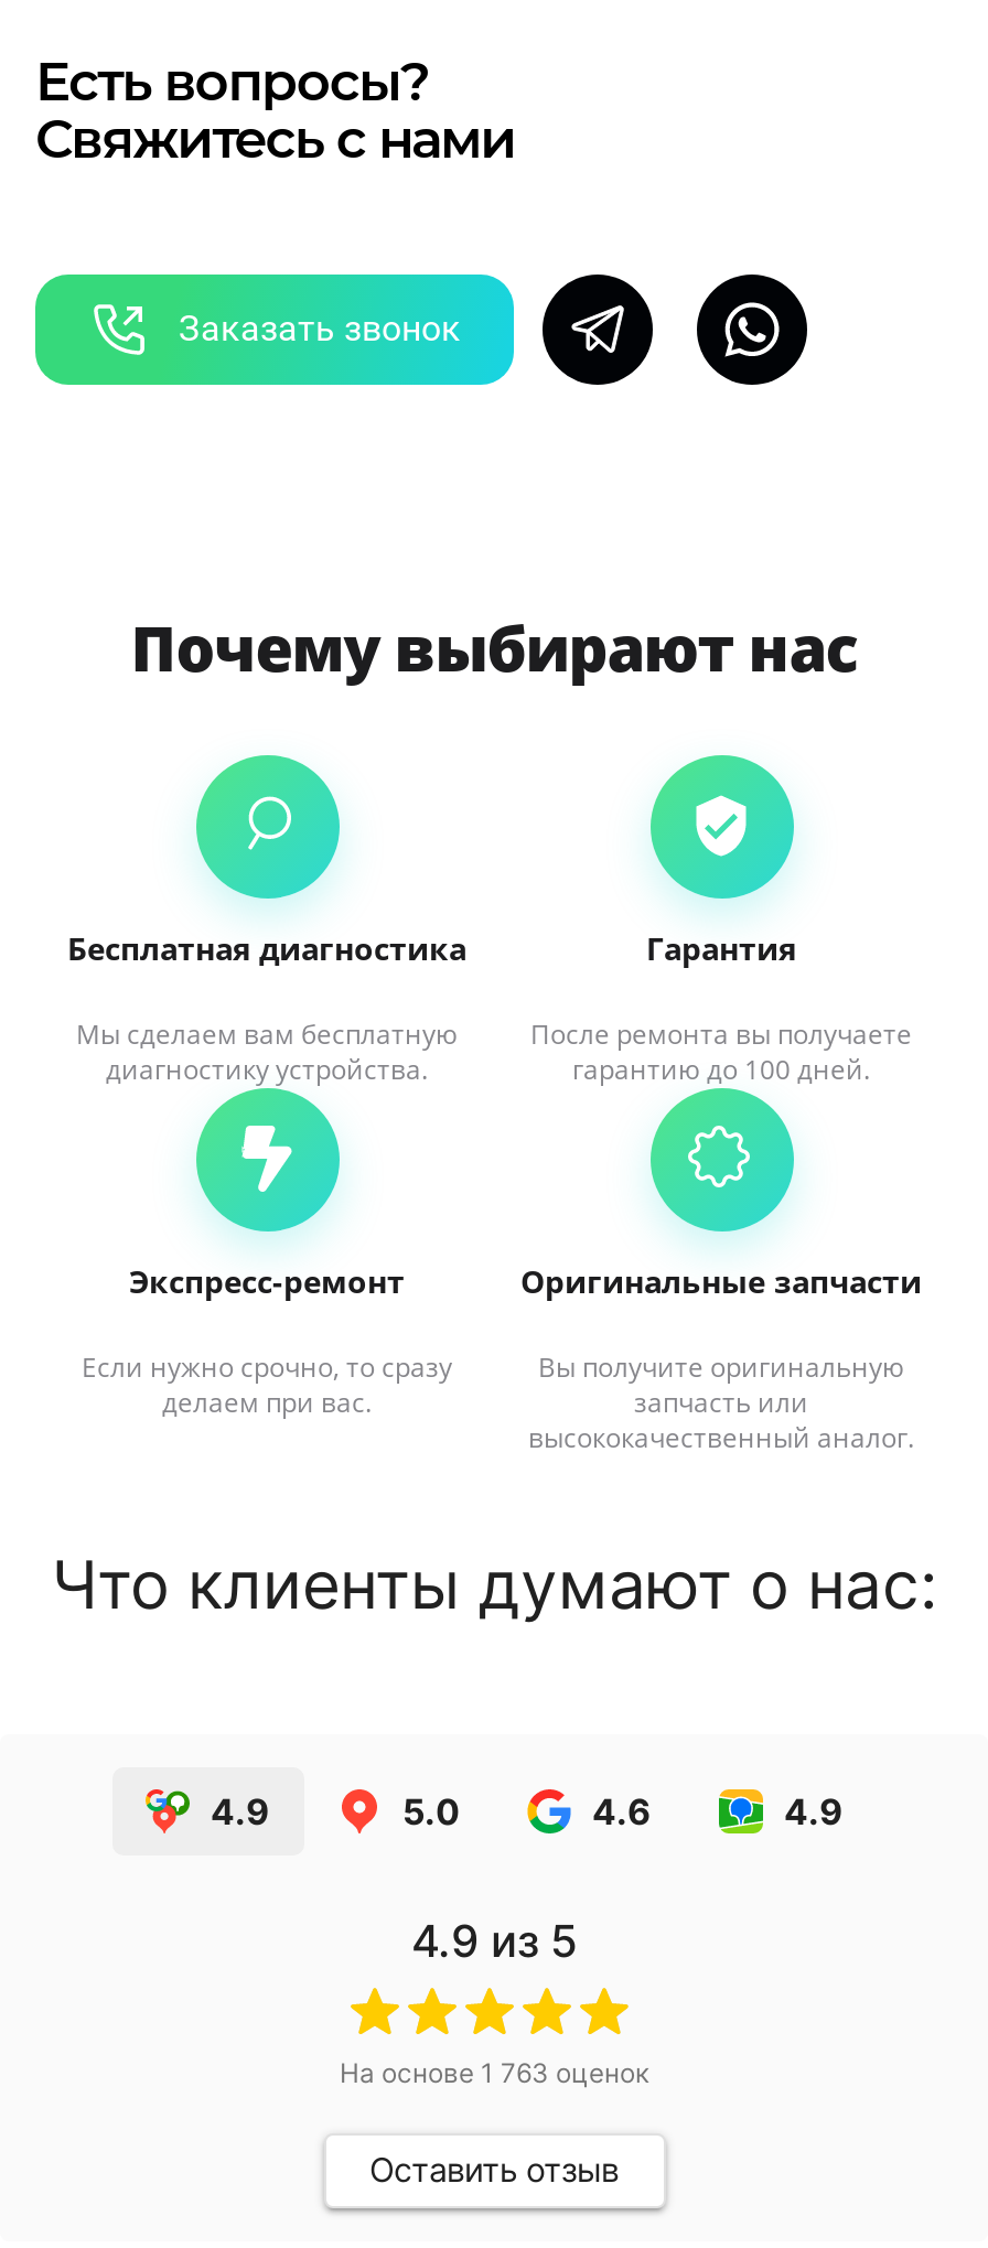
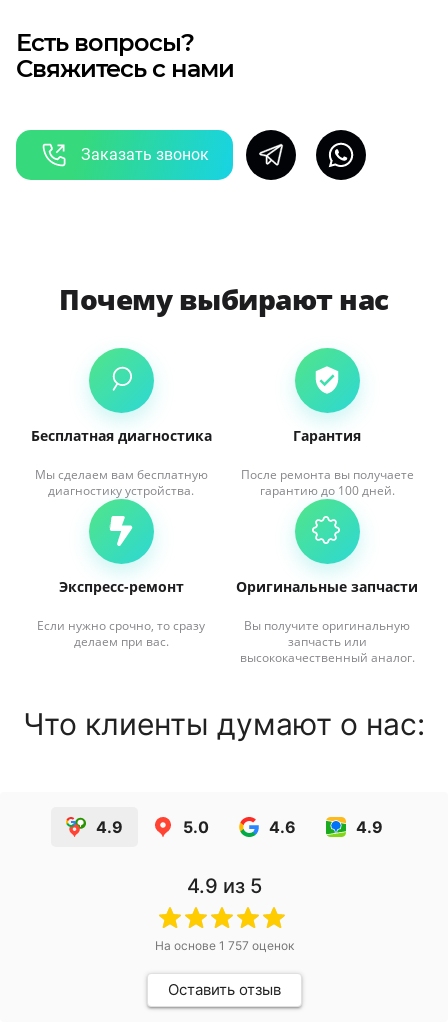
- На основе 1 763 оценок
+ На основе 1 757 оценок
